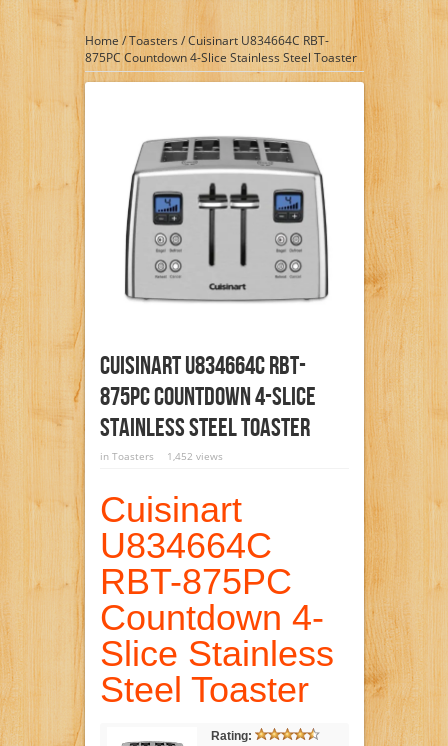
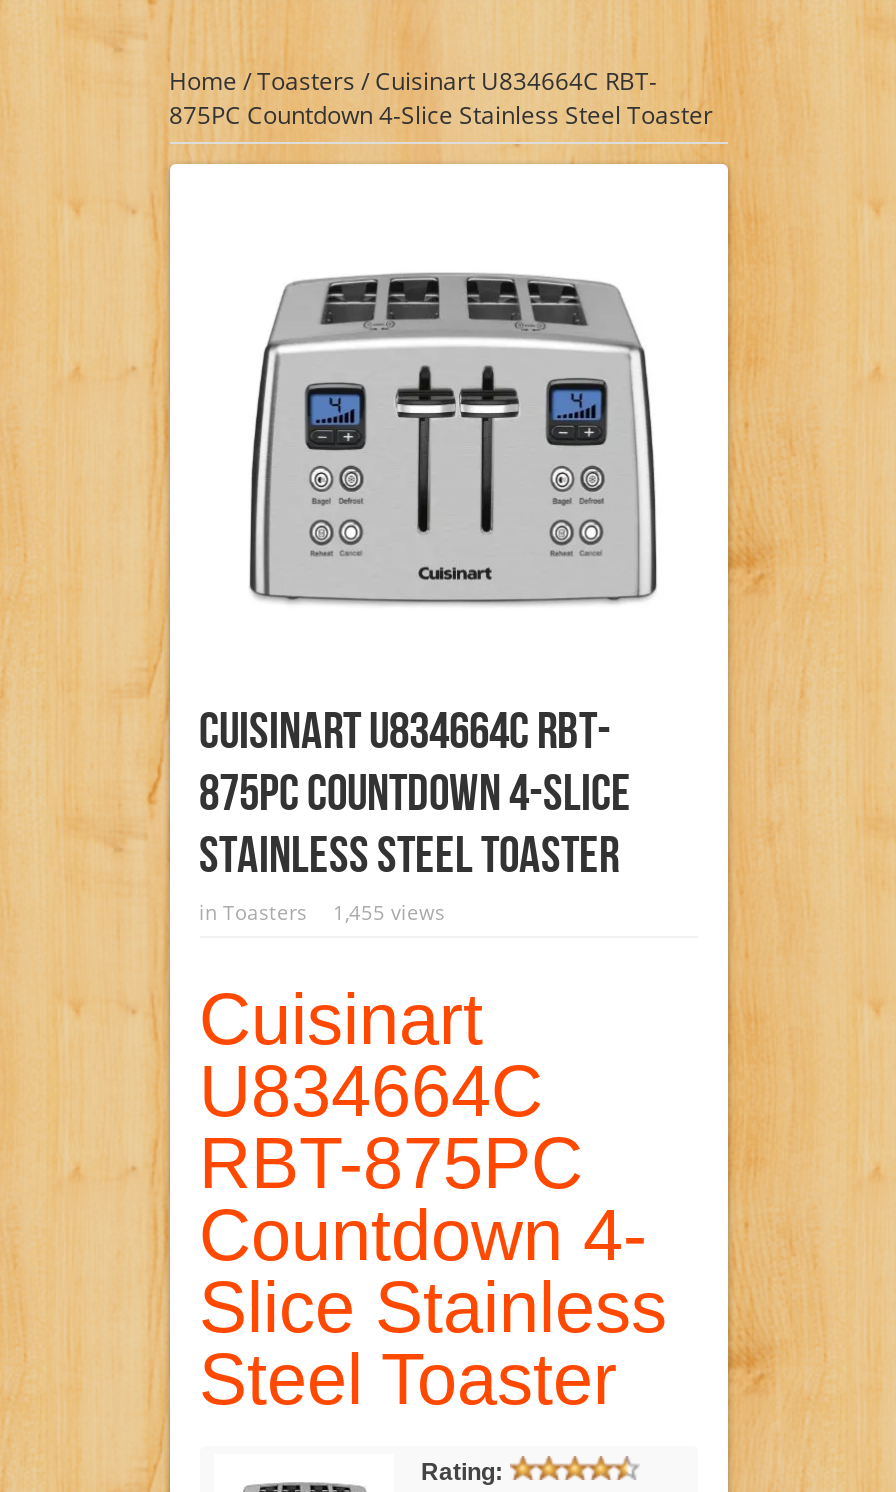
- in Toasters 1,452 views
+ in Toasters 1,455 views
